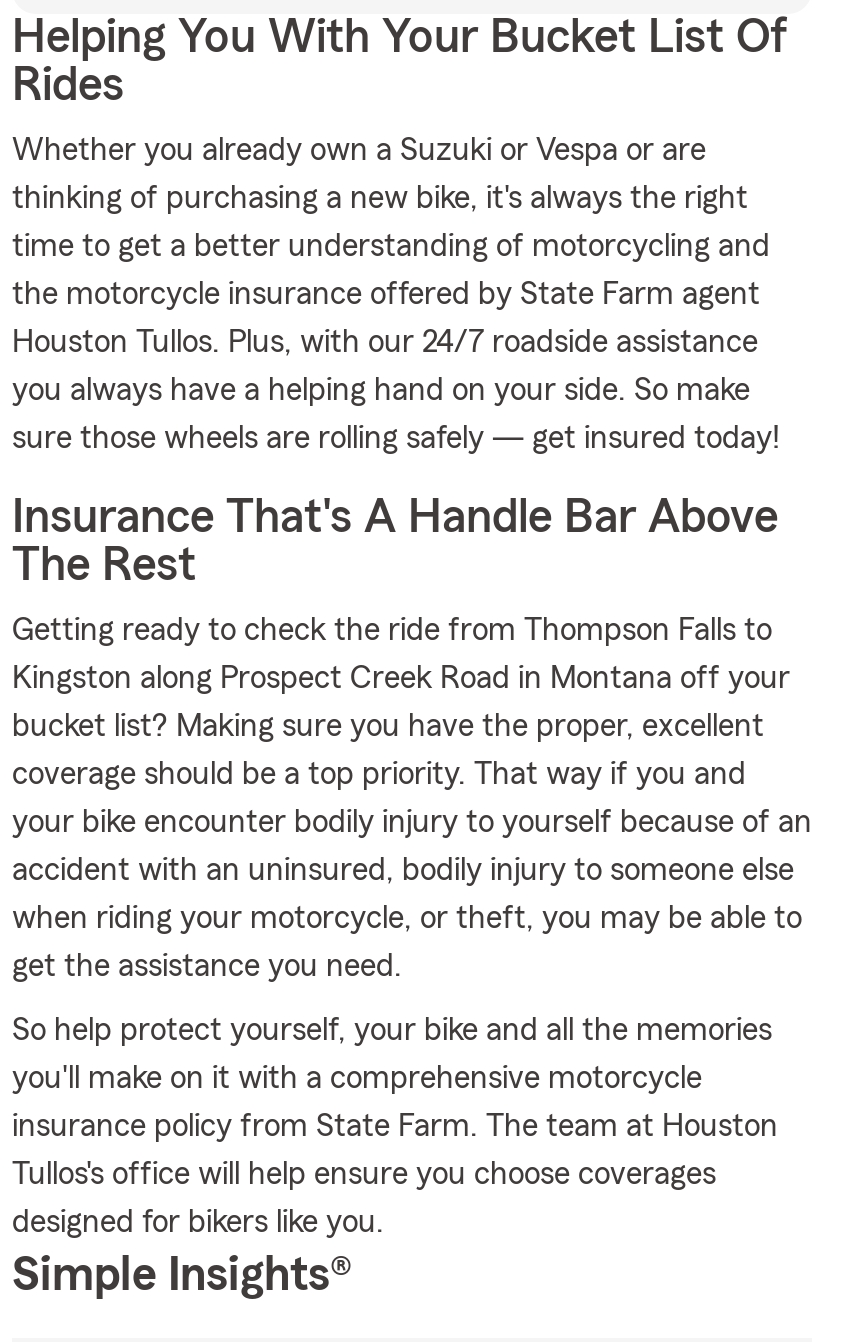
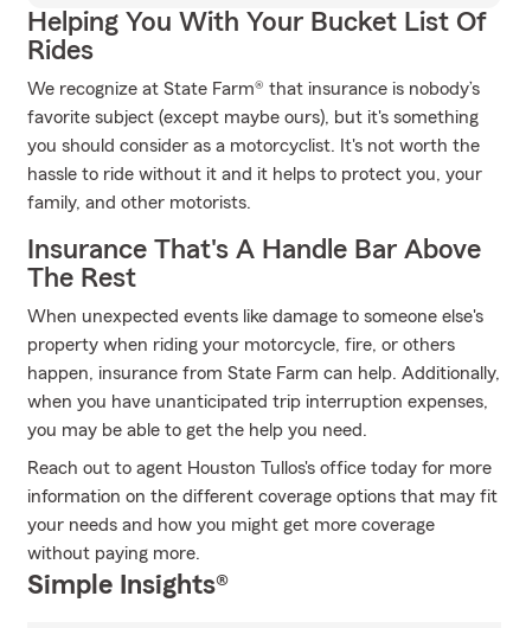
- Whether you already own a Suzuki or Vespa or are
- thinking of purchasing a new bike, it's always the right
- time to get a better understanding of motorcycling and
- the motorcycle insurance offered by State Farm agent
- Houston Tullos. Plus, with our 24/7 roadside assistance
- you always have a helping hand on your side. So make
- sure those wheels are rolling safely — get insured today!
+ We recognize at State Farm® that insurance is nobody’s
+ favorite subject (except maybe ours), but it's something
+ you should consider as a motorcyclist. It's not worth the
+ hassle to ride without it and it helps to protect you, your
+ family, and other motorists.

- Getting ready to check the ride from Thompson Falls to
- Kingston along Prospect Creek Road in Montana off your
- bucket list? Making sure you have the proper, excellent
- coverage should be a top priority. That way if you and
- your bike encounter bodily injury to yourself because of an
- accident with an uninsured, bodily injury to someone else
- when riding your motorcycle, or theft, you may be able to
- get the assistance you need.
- So help protect yourself, your bike and all the memories
- you'll make on it with a comprehensive motorcycle
- insurance policy from State Farm. The team at Houston
- Tullos's office will help ensure you choose coverages
- designed for bikers like you.
+ When unexpected events like damage to someone else's
+ property when riding your motorcycle, fire, or others
+ happen, insurance from State Farm can help. Additionally,
+ when you have unanticipated trip interruption expenses,
+ you may be able to get the help you need.
+ Reach out to agent Houston Tullos's office today for more
+ information on the different coverage options that may fit
+ your needs and how you might get more coverage
+ without paying more.
